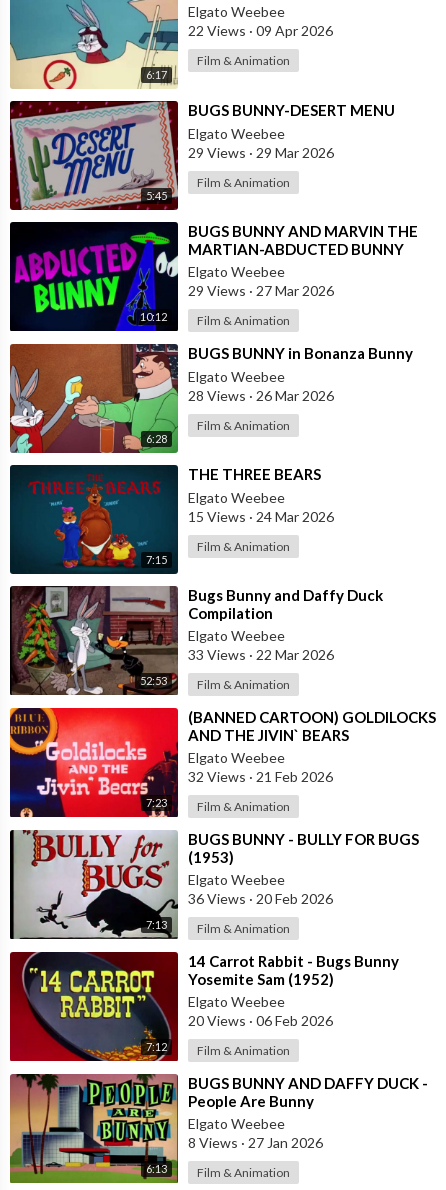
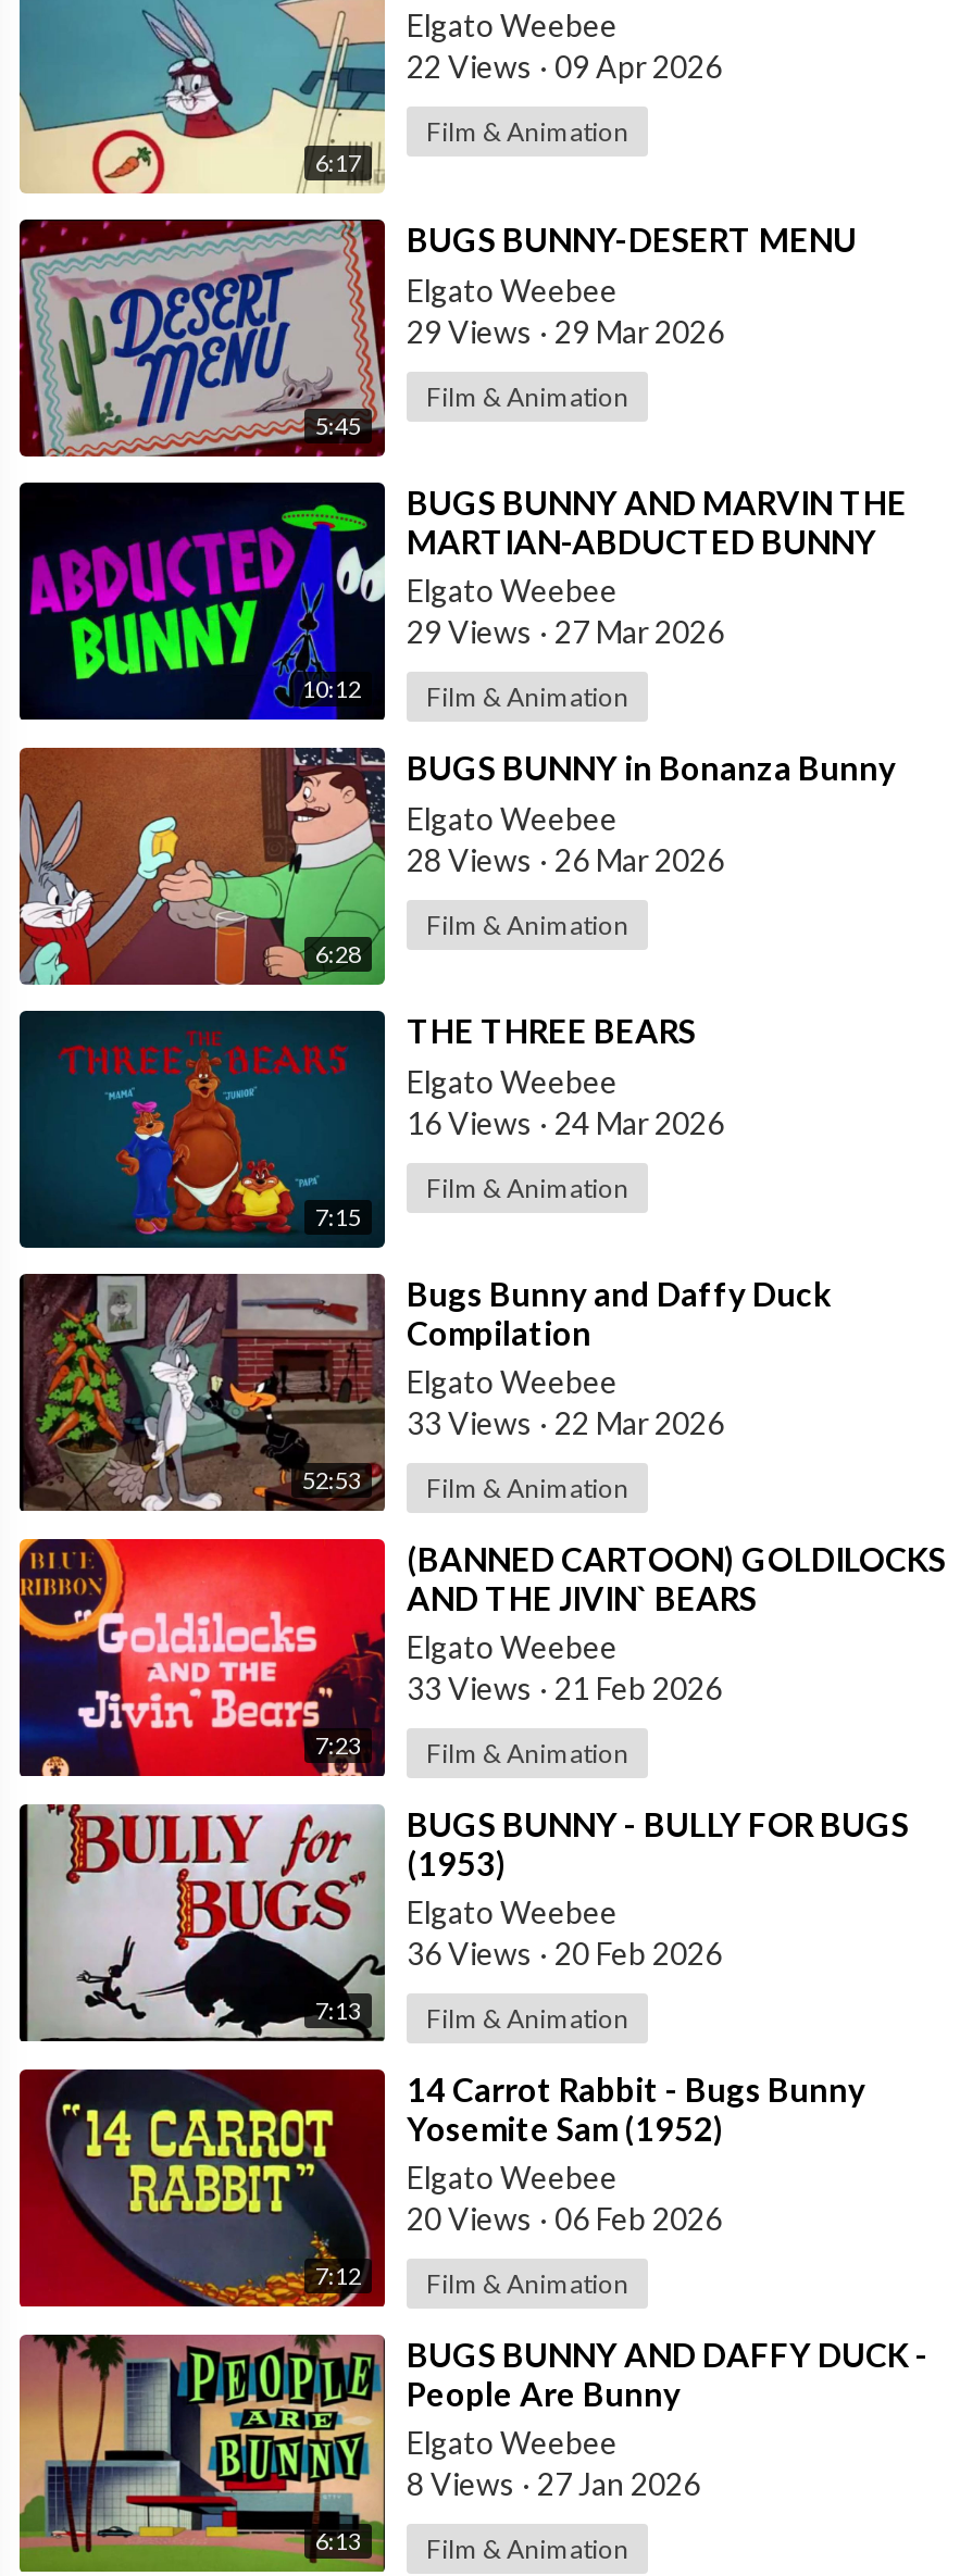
- 15 Views · 24 Mar 2026
+ 16 Views · 24 Mar 2026

- 32 Views · 21 Feb 2026
+ 33 Views · 21 Feb 2026
